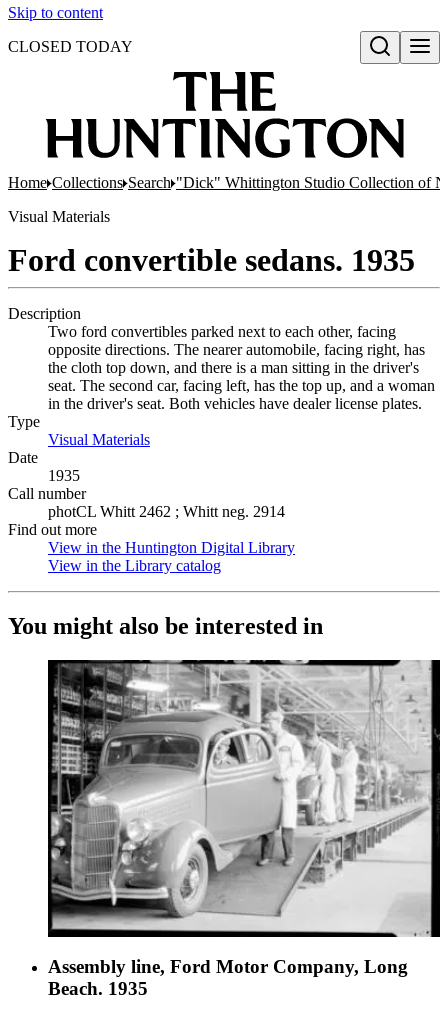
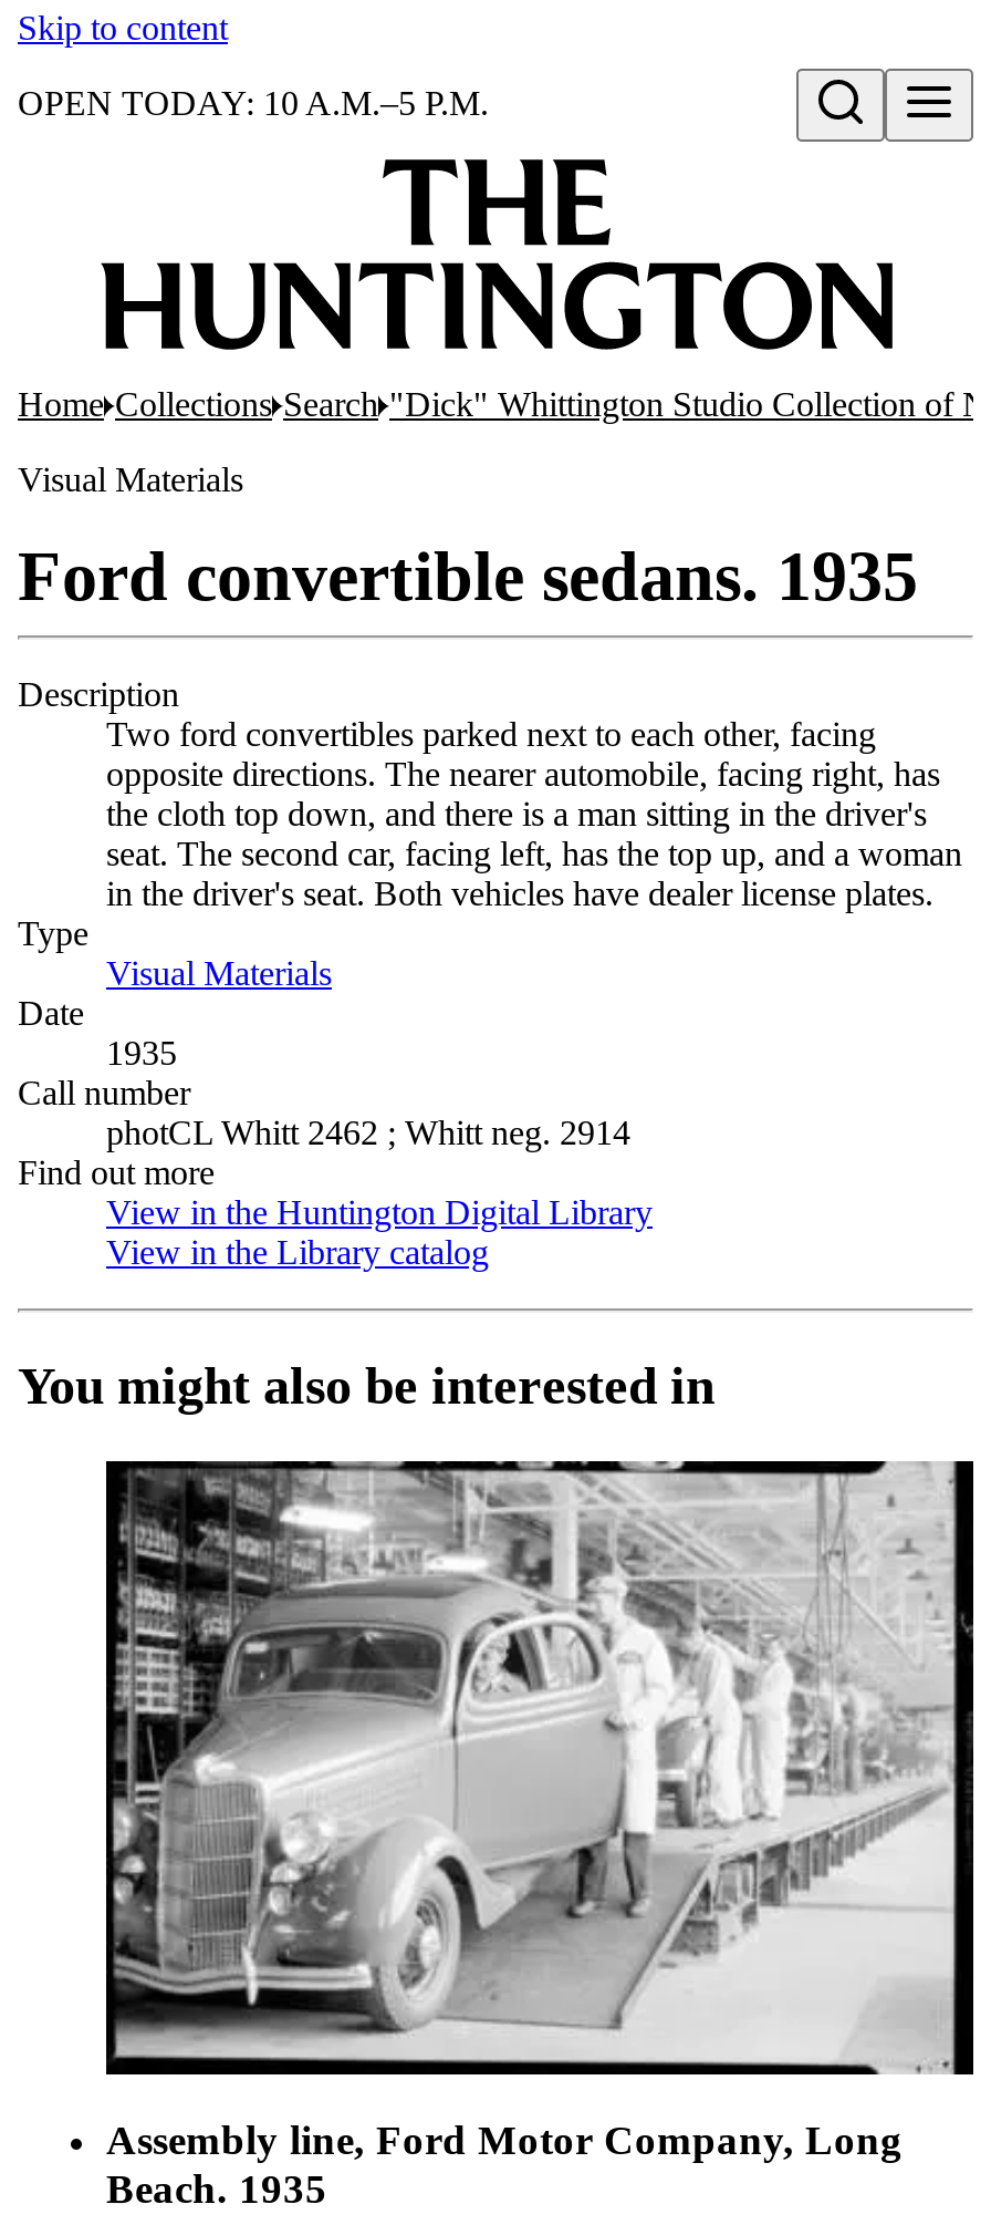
- CLOSED TODAY
+ OPEN TODAY: 10 A.M.–5 P.M.
